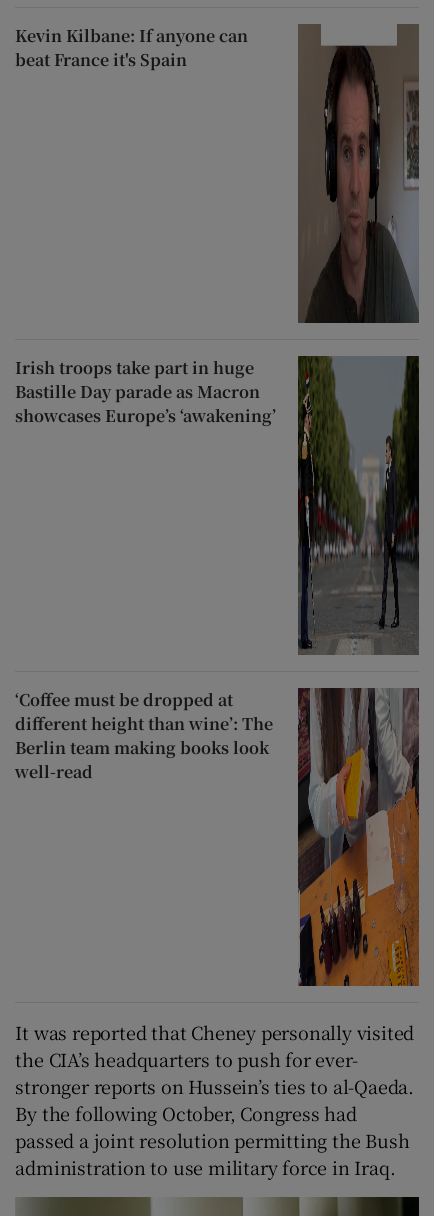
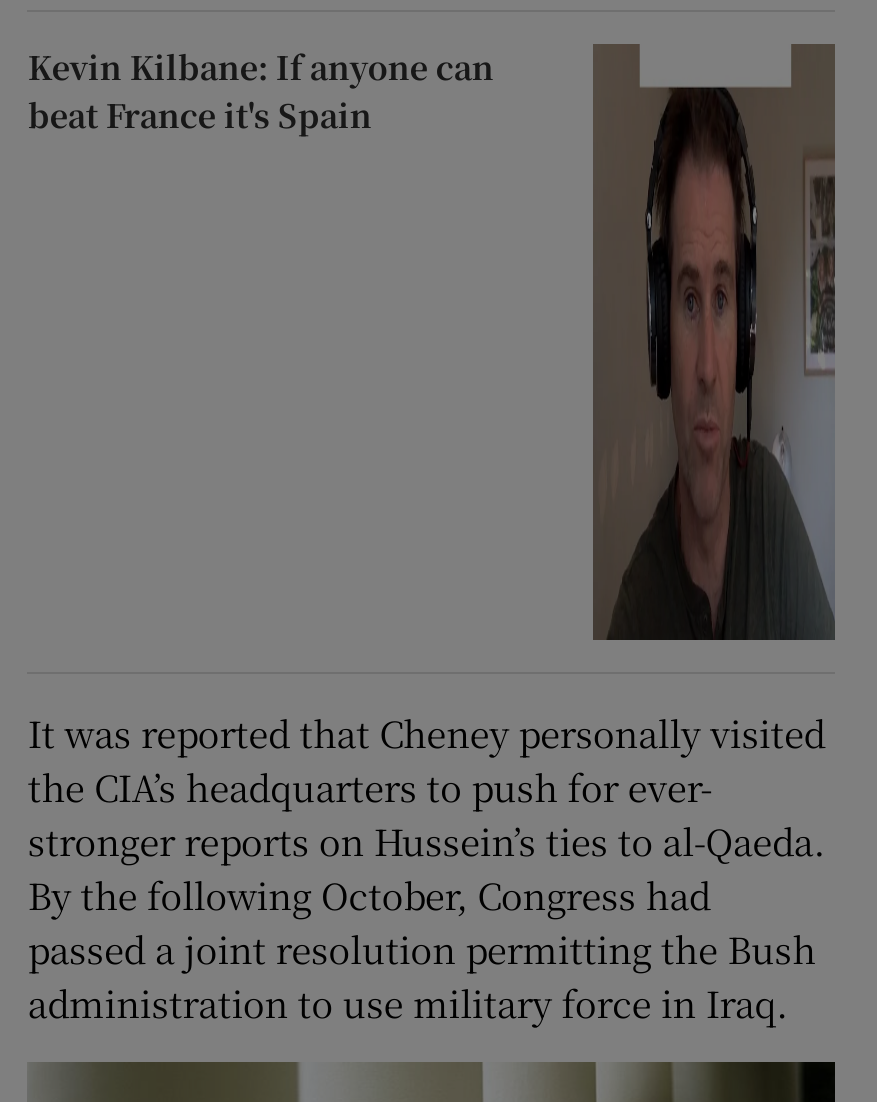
- [image]
- Irish troops take part in huge
- Bastille Day parade as Macron
- showcases Europe’s ‘awakening’

- [image]
- ‘Coffee must be dropped at
- different height than wine’: The
- Berlin team making books look
- well-read
